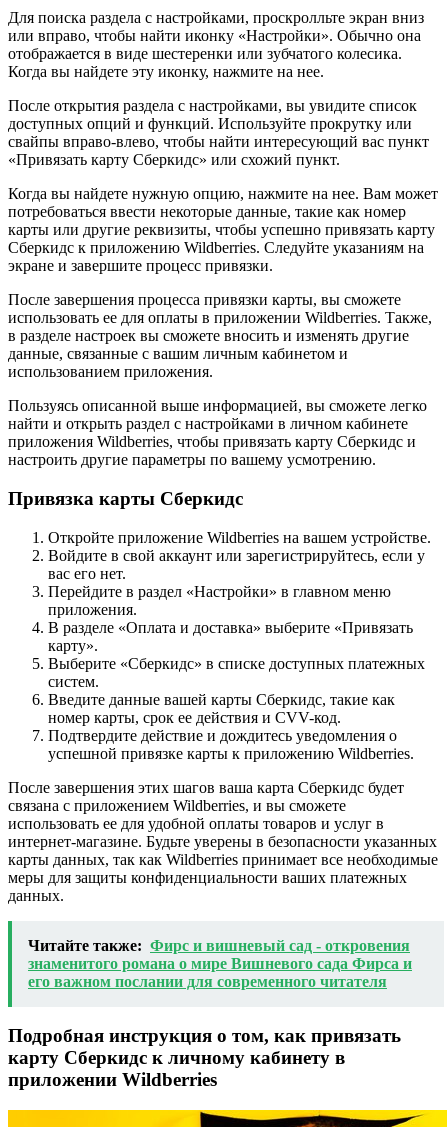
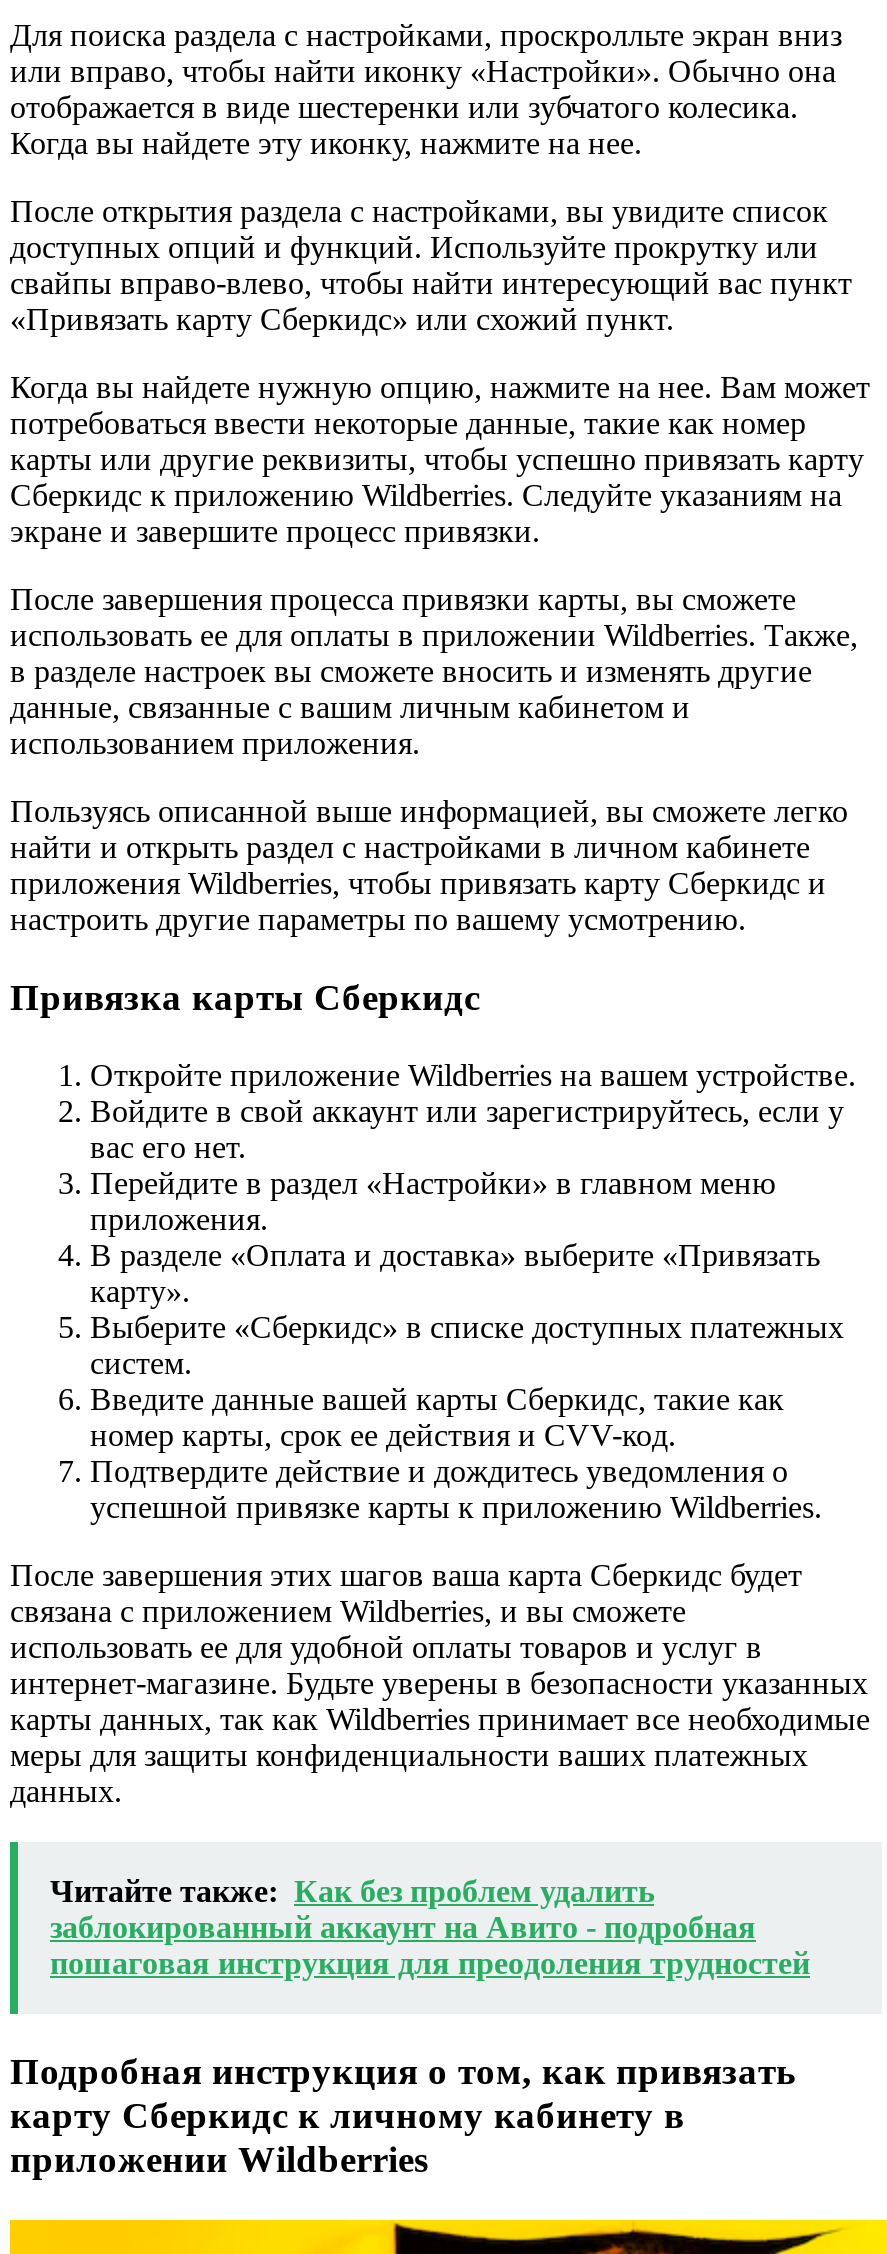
- Читайте также: Фирс и вишневый сад - откровения
- знаменитого романа о мире Вишневого сада Фирса и
- его важном послании для современного читателя
+ Читайте также: Как без проблем удалить
+ заблокированный аккаунт на Авито - подробная
+ пошаговая инструкция для преодоления трудностей
